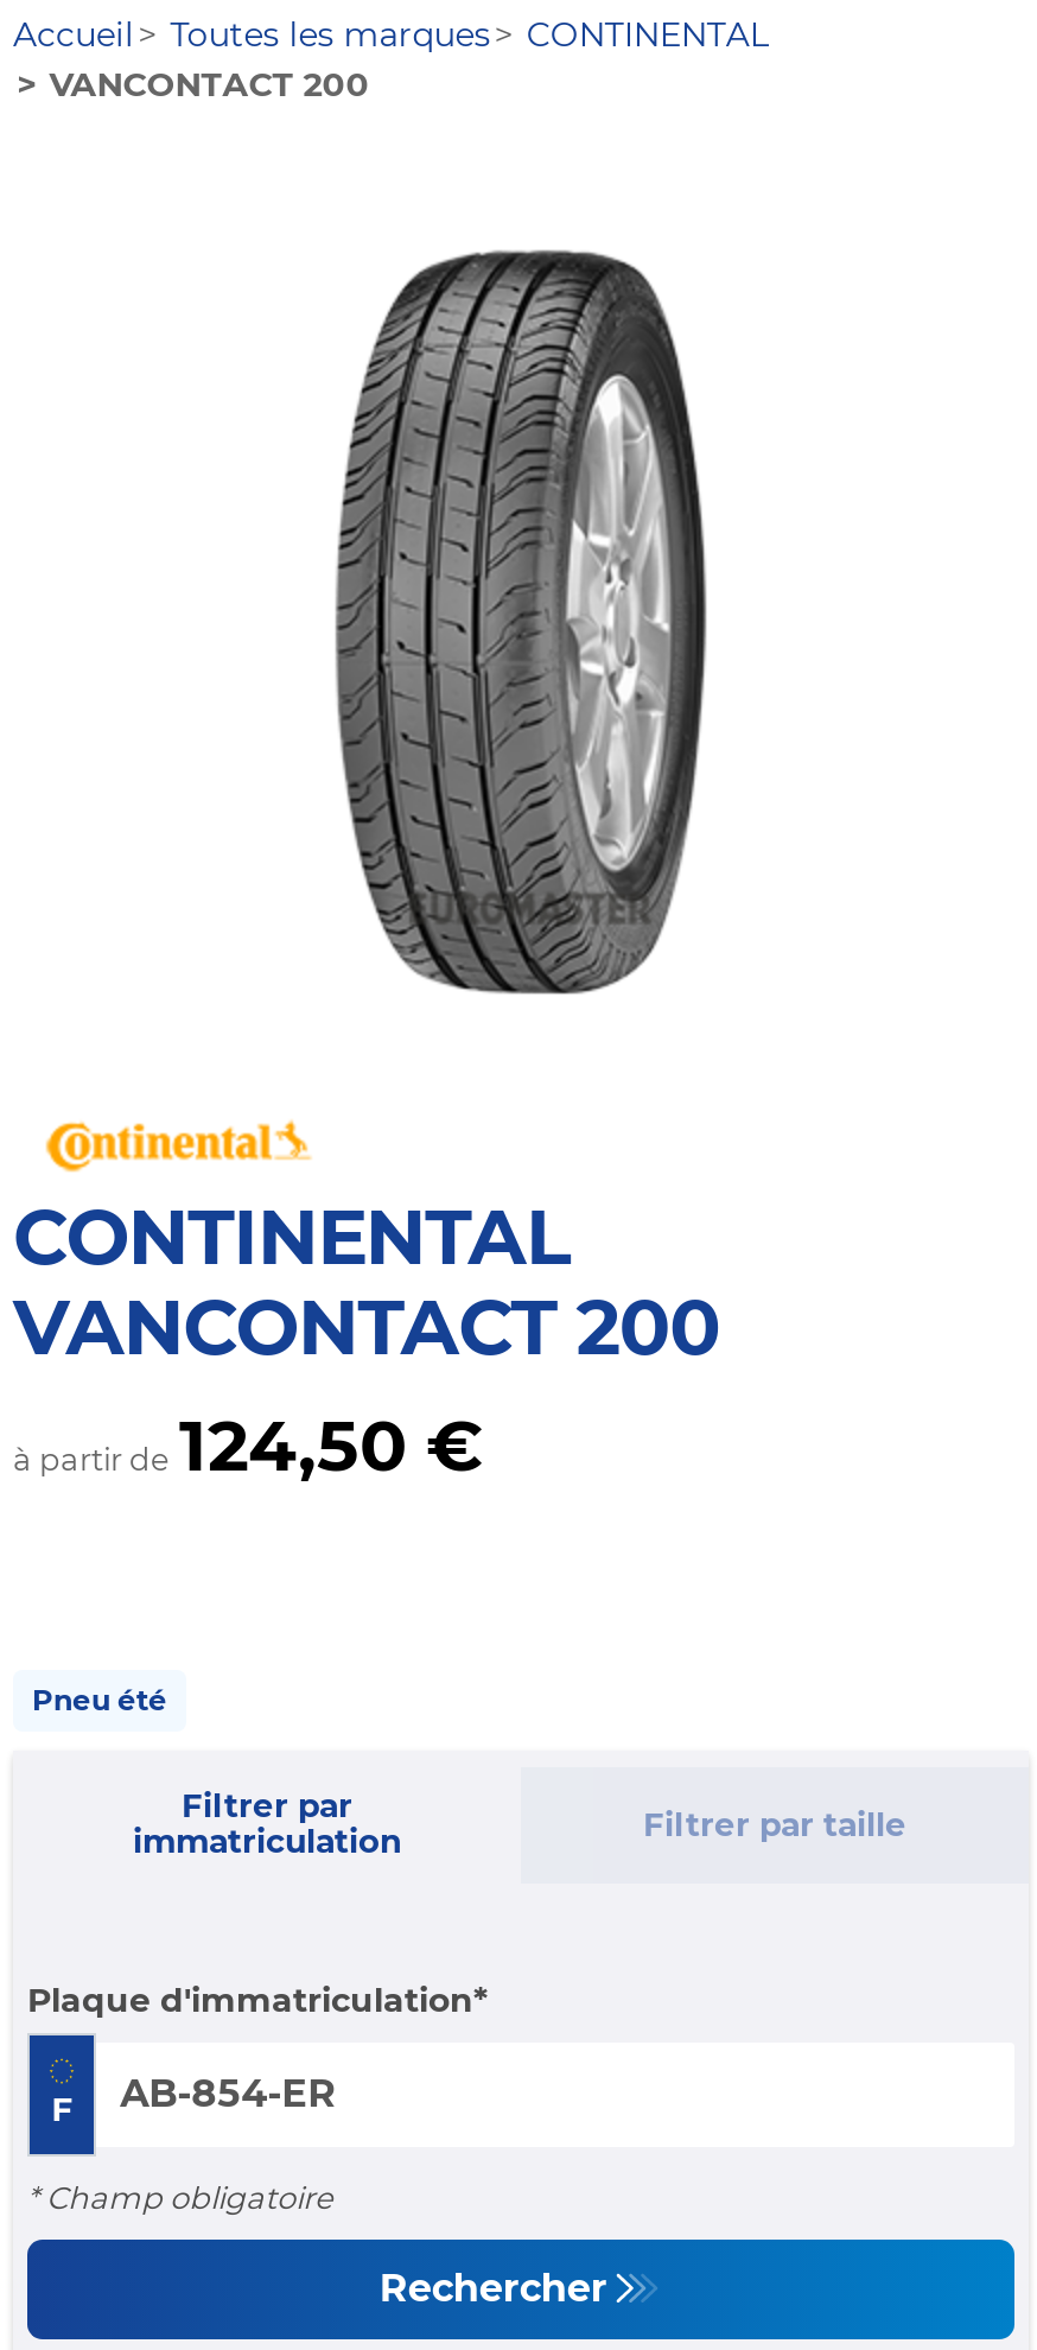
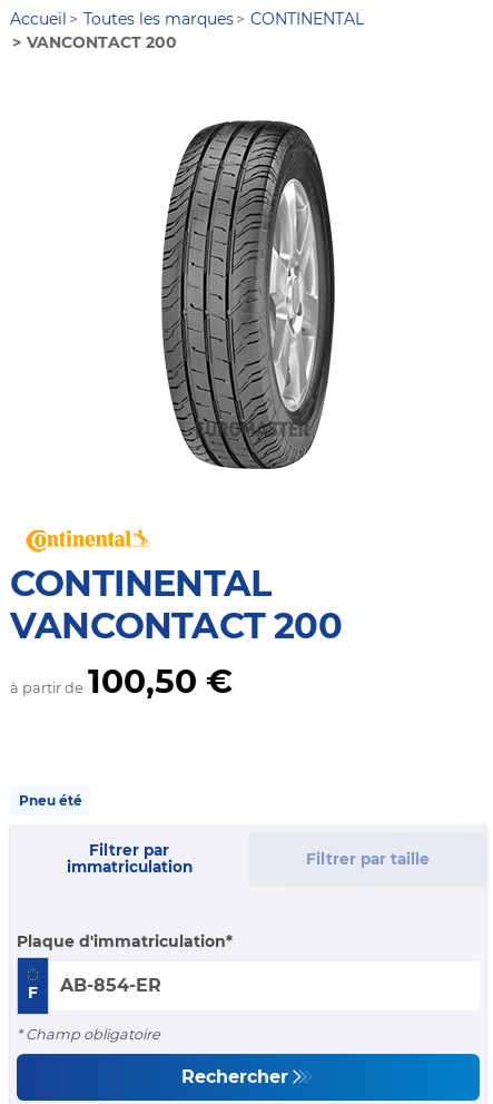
- à partir de 124,50 €
+ à partir de 100,50 €
